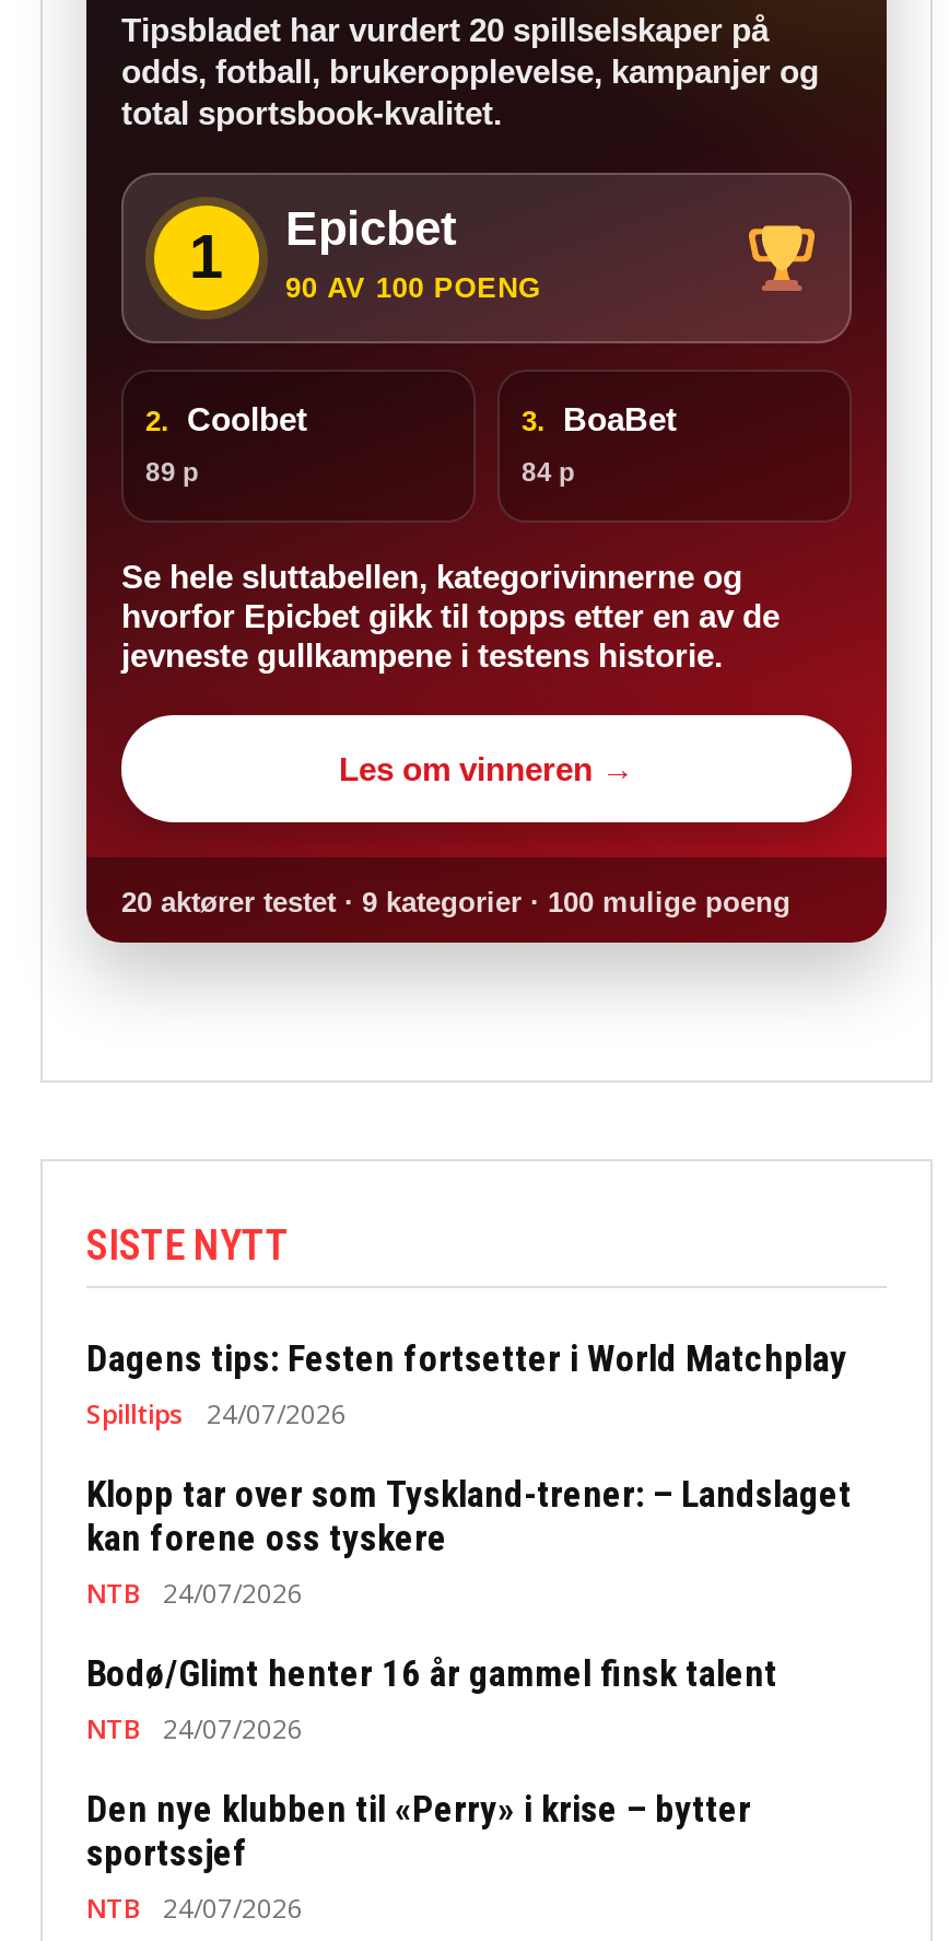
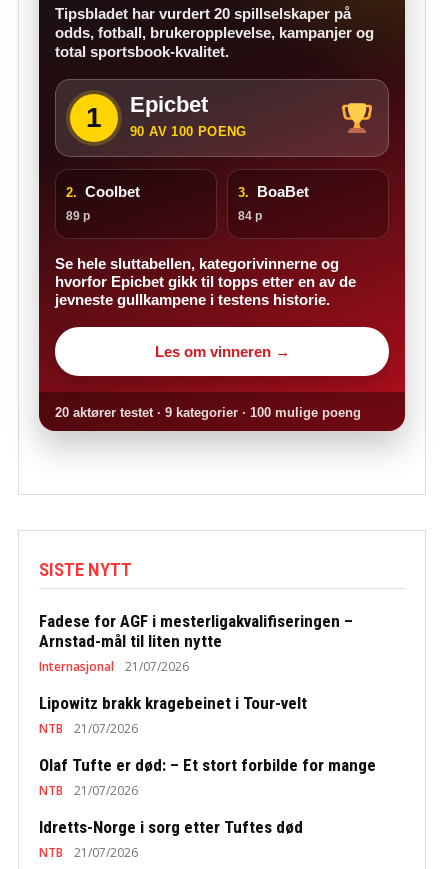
- Dagens tips: Festen fortsetter i World Matchplay
- Spilltips
- 24/07/2026
+ Fadese for AGF i mesterligakvalifiseringen –
+ Arnstad-mål til liten nytte
+ Internasjonal
+ 21/07/2026

- Klopp tar over som Tyskland-trener: – Landslaget
- kan forene oss tyskere
+ Lipowitz brakk kragebeinet i Tour-velt

- NTB 24/07/2026
+ NTB 21/07/2026

- Bodø/Glimt henter 16 år gammel finsk talent
+ Olaf Tufte er død: – Et stort forbilde for mange

- NTB 24/07/2026
+ NTB 21/07/2026

- Den nye klubben til «Perry» i krise – bytter
- sportssjef
+ Idretts-Norge i sorg etter Tuftes død

- NTB 24/07/2026
+ NTB 21/07/2026
